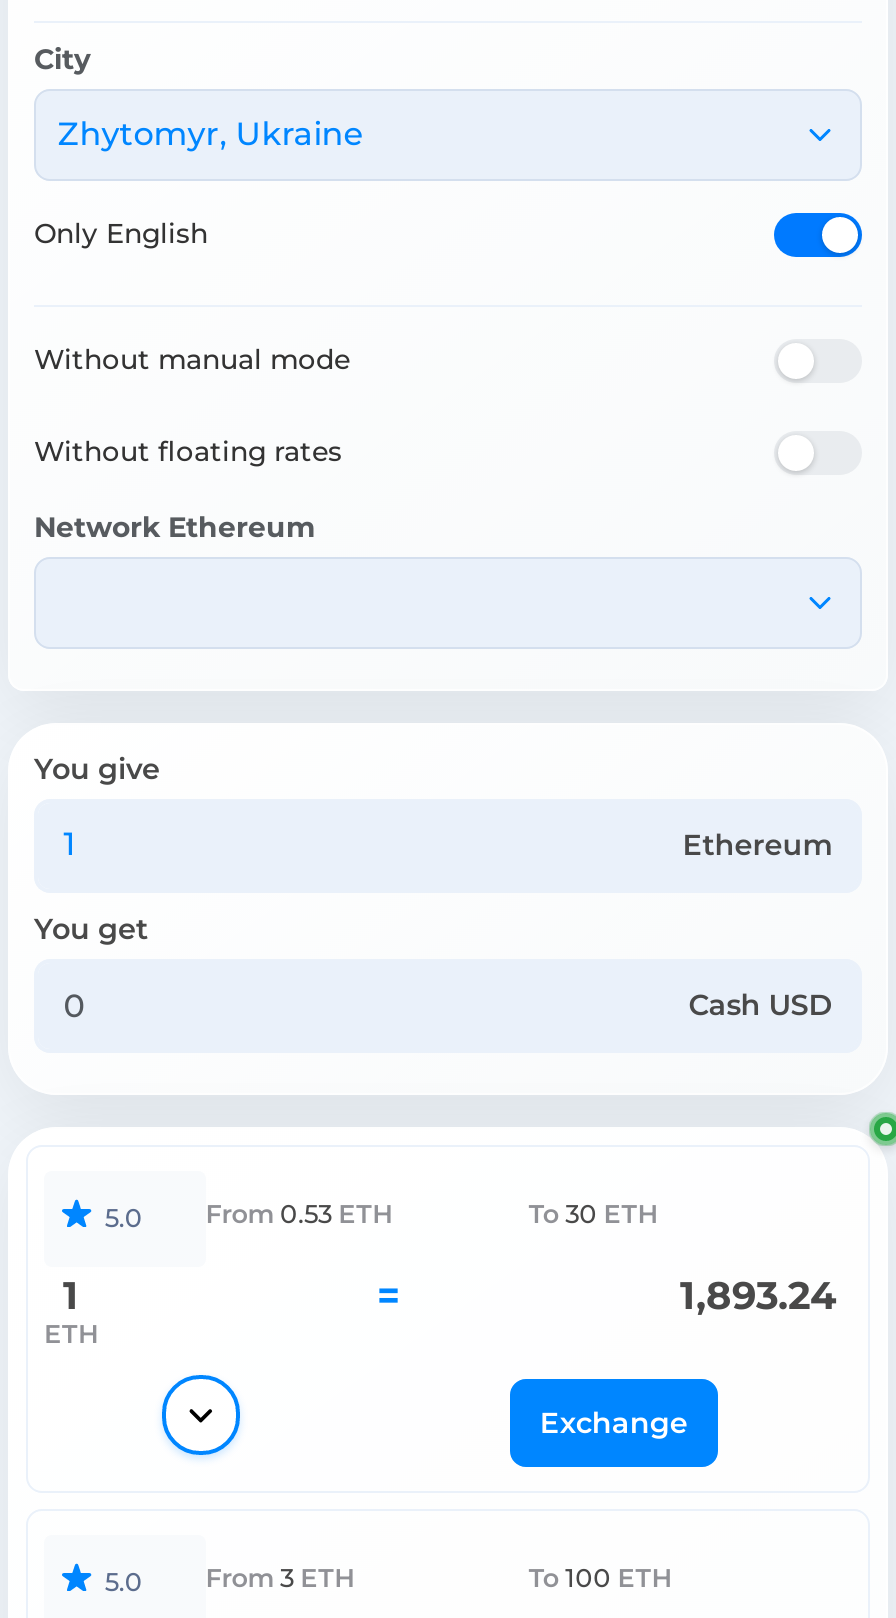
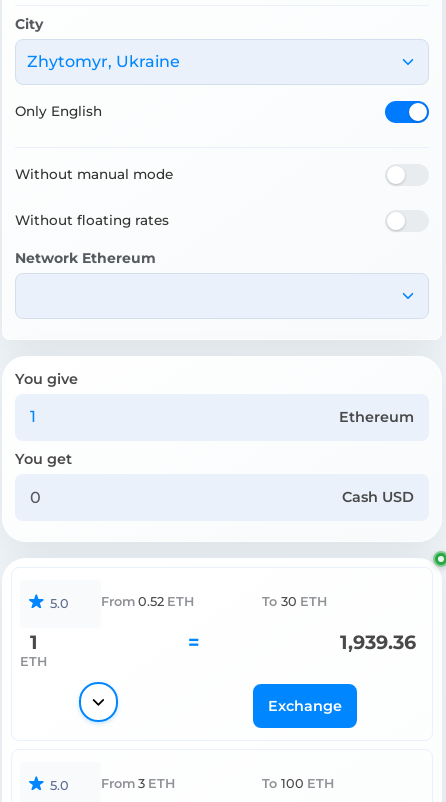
- From 0.53 ETH
+ From 0.52 ETH

- 1,893.24
+ 1,939.36
